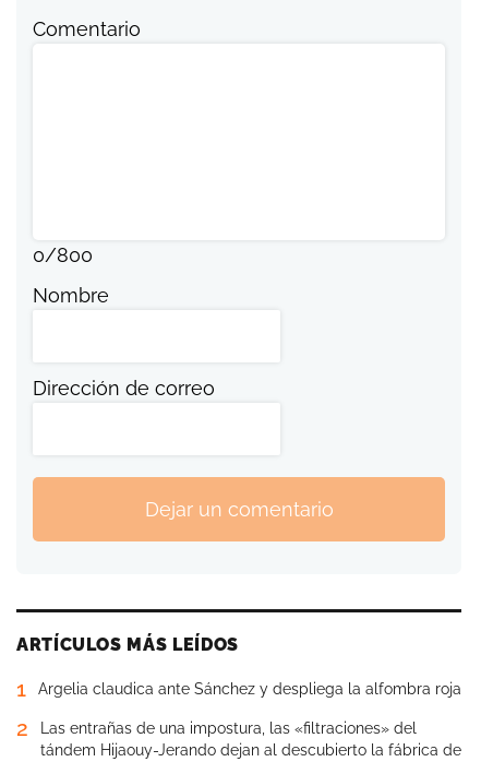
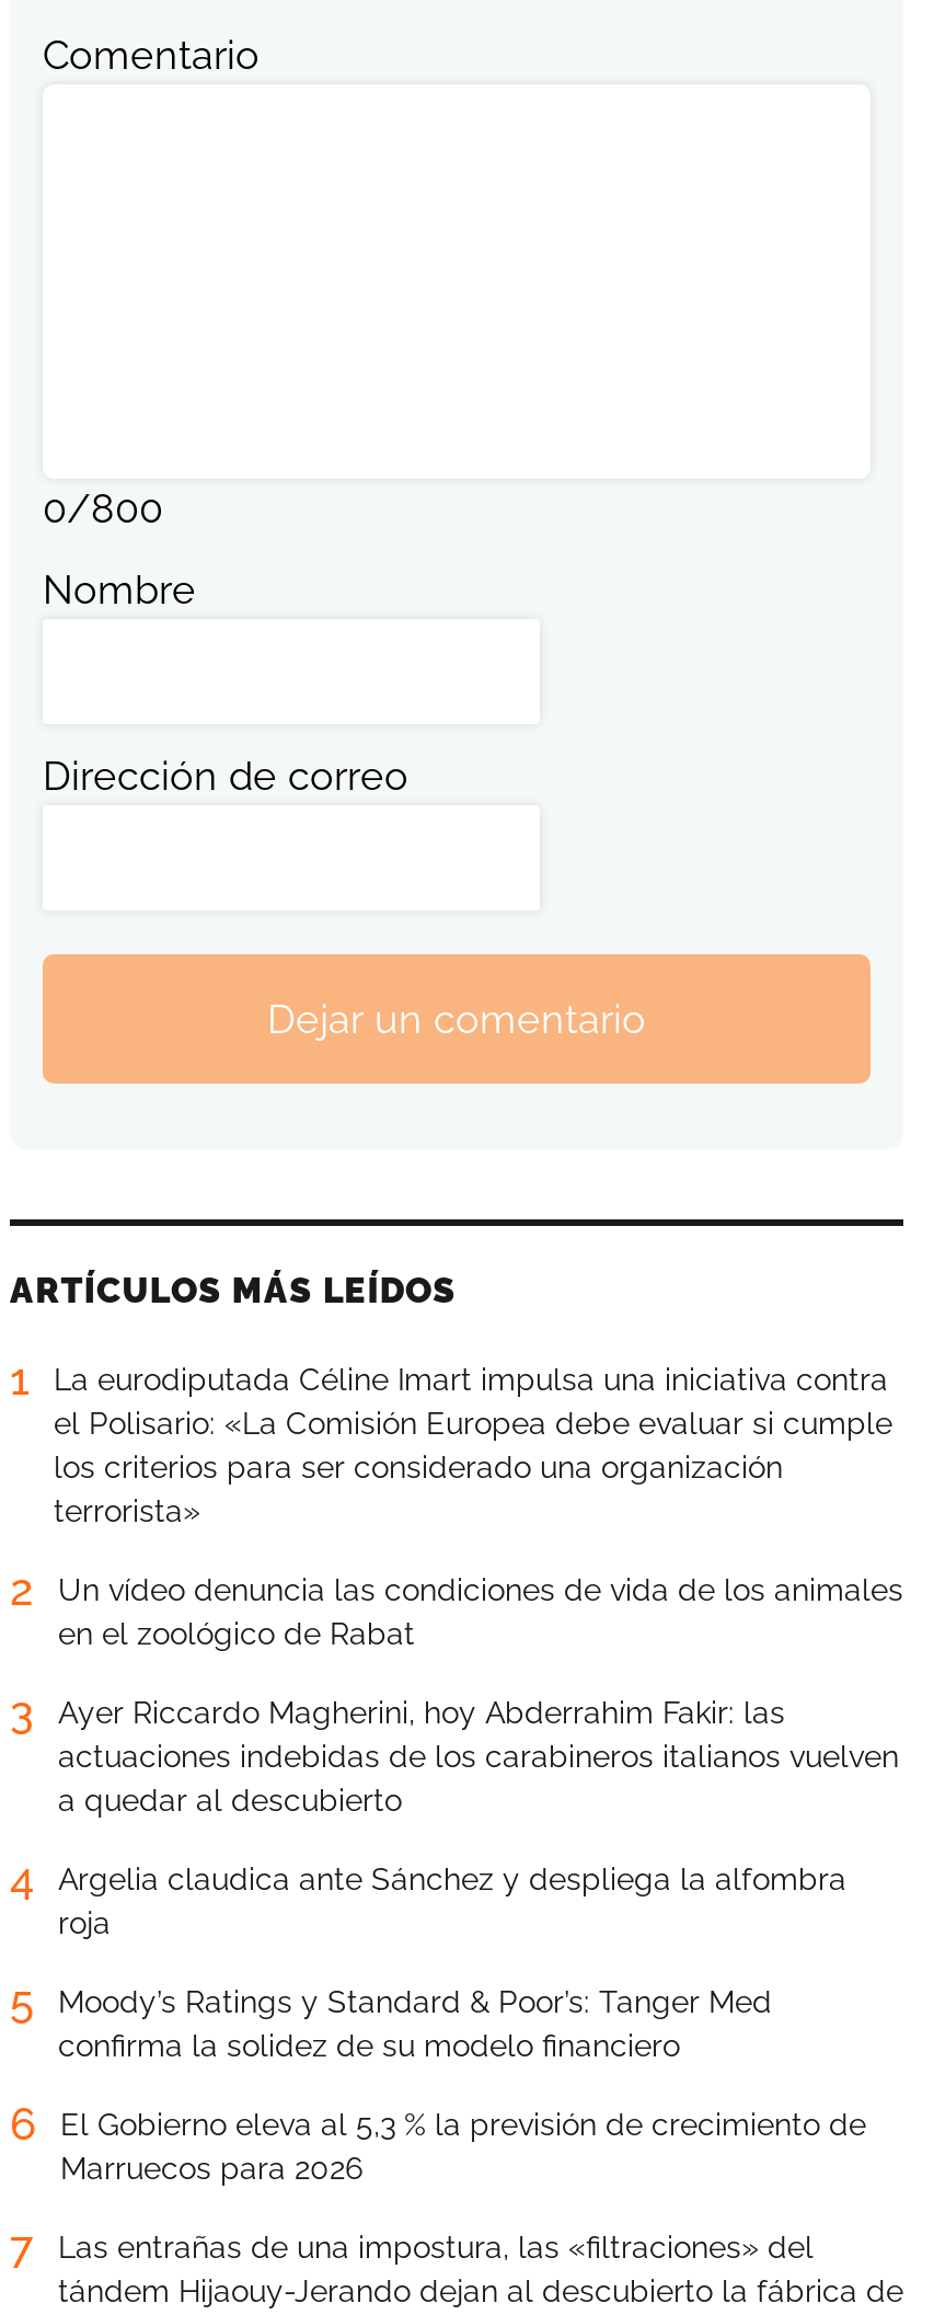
- Argelia claudica ante Sánchez y despliega la alfombra roja
+ La eurodiputada Céline Imart impulsa una iniciativa contra
+ el Polisario: «La Comisión Europea debe evaluar si cumple
+ los criterios para ser considerado una organización
+ terrorista»

+ Un vídeo denuncia las condiciones de vida de los animales
+ en el zoológico de Rabat
+ 3
+ Ayer Riccardo Magherini, hoy Abderrahim Fakir: las
+ actuaciones indebidas de los carabineros italianos vuelven
+ a quedar al descubierto
+ 4
+ Argelia claudica ante Sánchez y despliega la alfombra
+ roja
+ 5
+ Moody’s Ratings y Standard & Poor’s: Tanger Med
+ confirma la solidez de su modelo financiero
+ 6
+ El Gobierno eleva al 5,3 % la previsión de crecimiento de
+ Marruecos para 2026
+ 7
